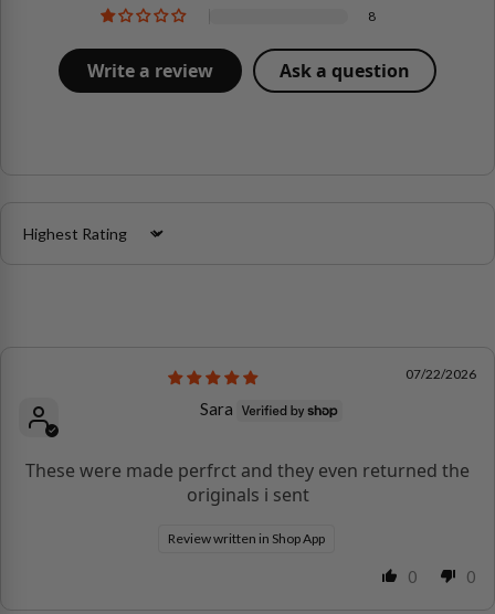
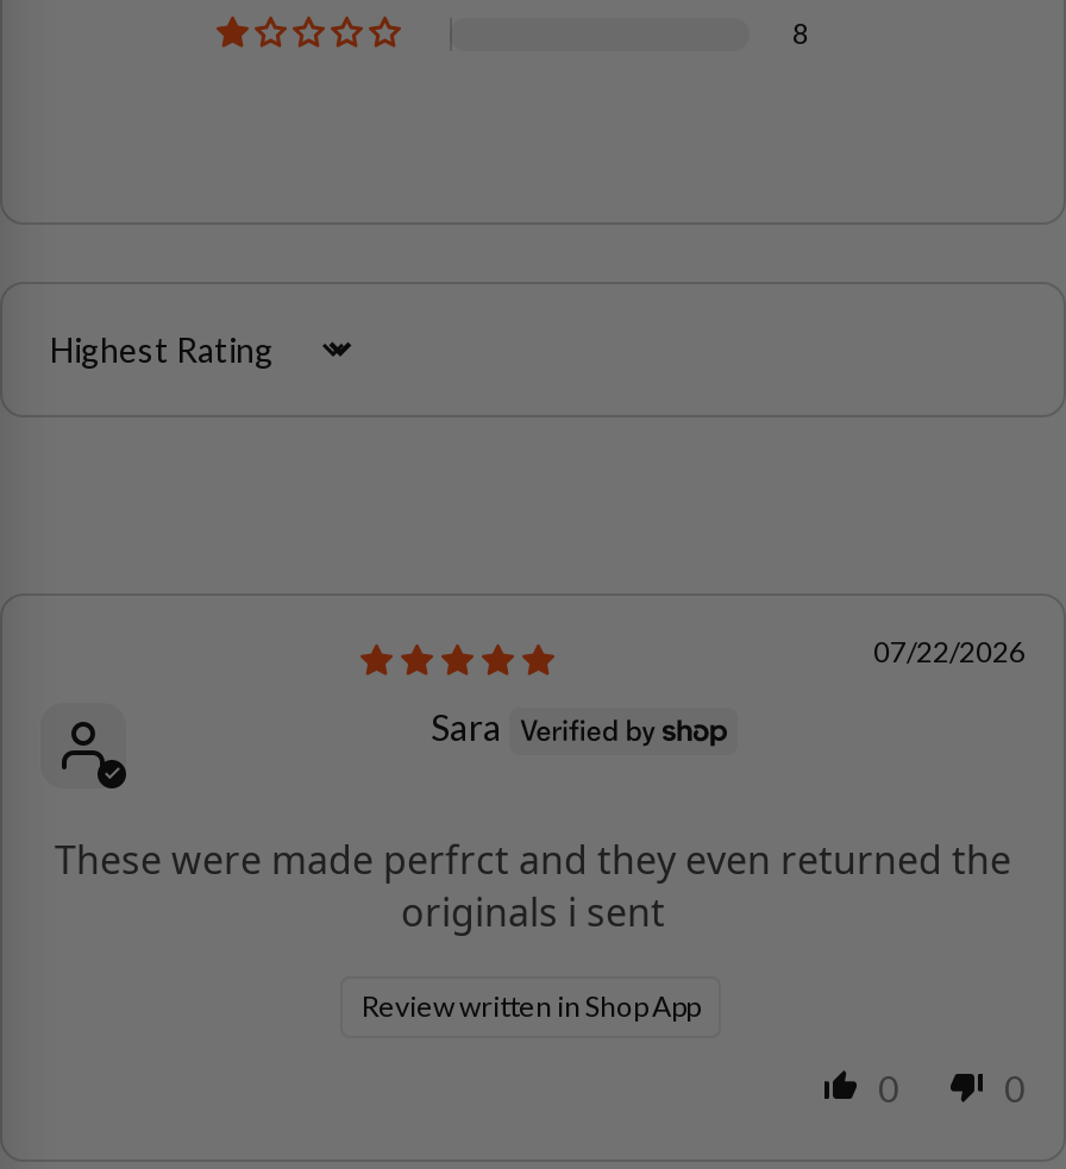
- Write a review
- Ask a question
